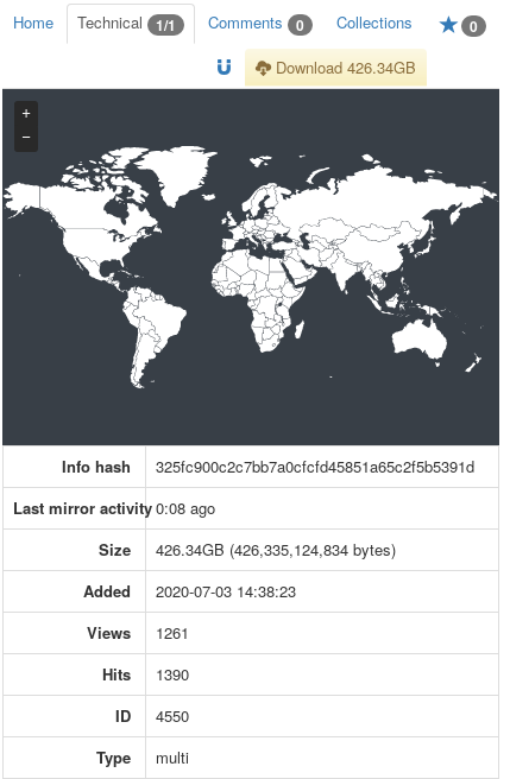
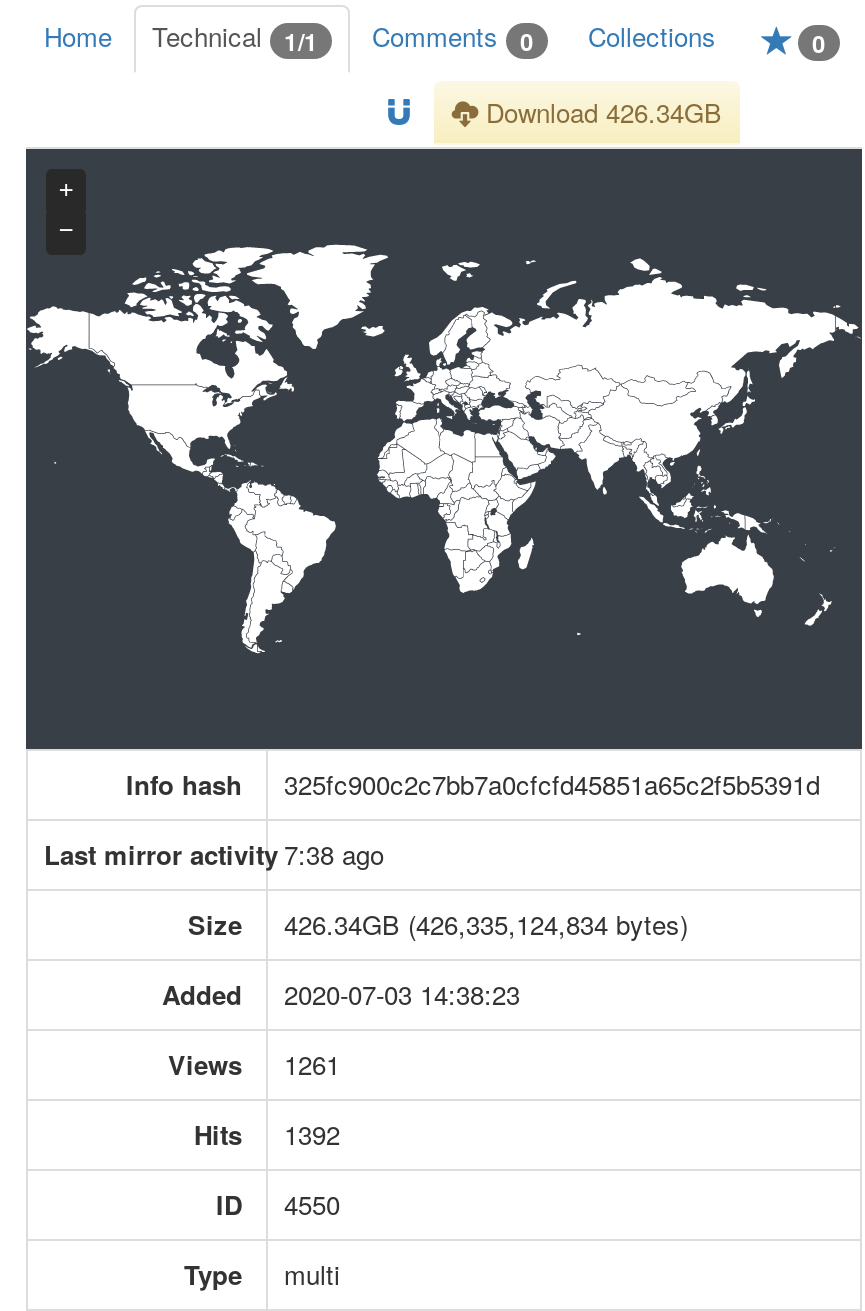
- Last mirror activity 0:08 ago
+ Last mirror activity 7:38 ago

- Hits 1390
+ Hits 1392
